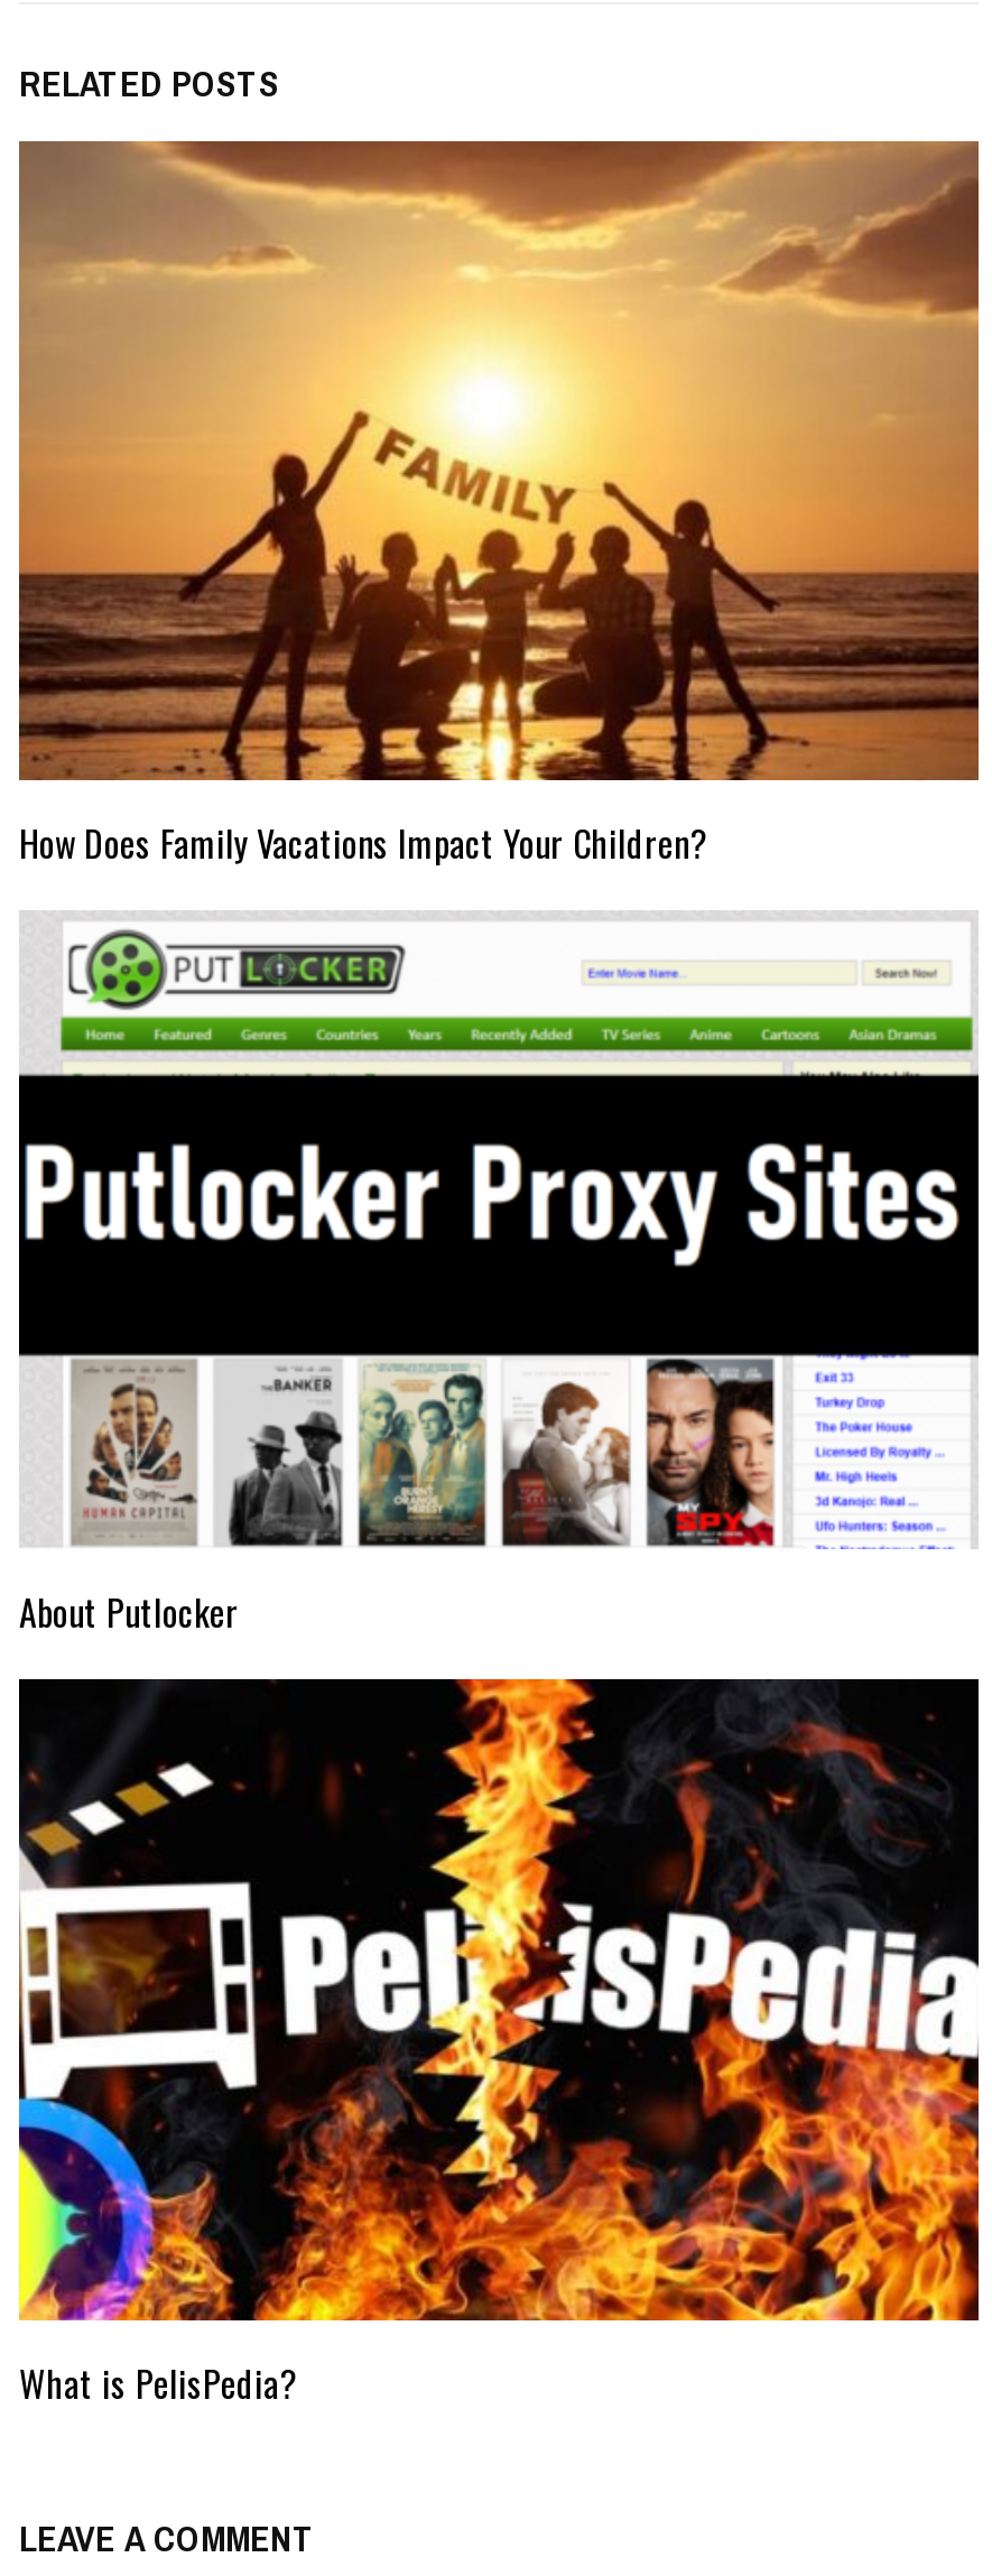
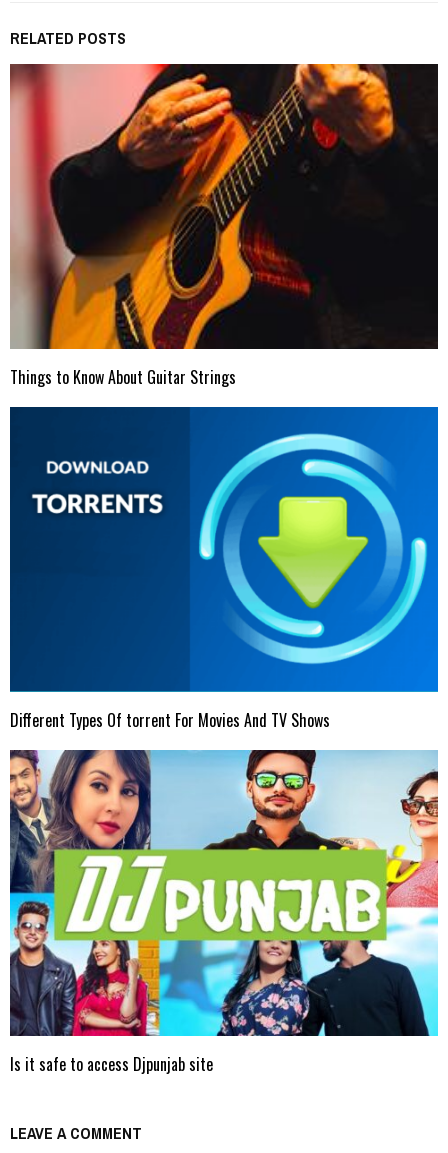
- [image]
- How Does Family Vacations Impact Your Children?
+ [image]
+ Things to Know About Guitar Strings

- [image]
- About Putlocker
+ [image]
+ Different Types Of torrent For Movies And TV Shows

- [image]
- What is PelisPedia?
+ [image]
+ Is it safe to access Djpunjab site
